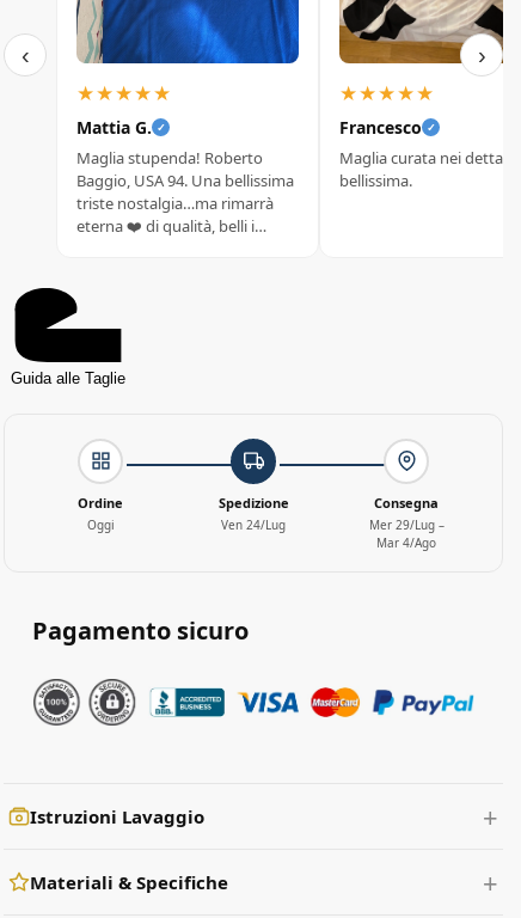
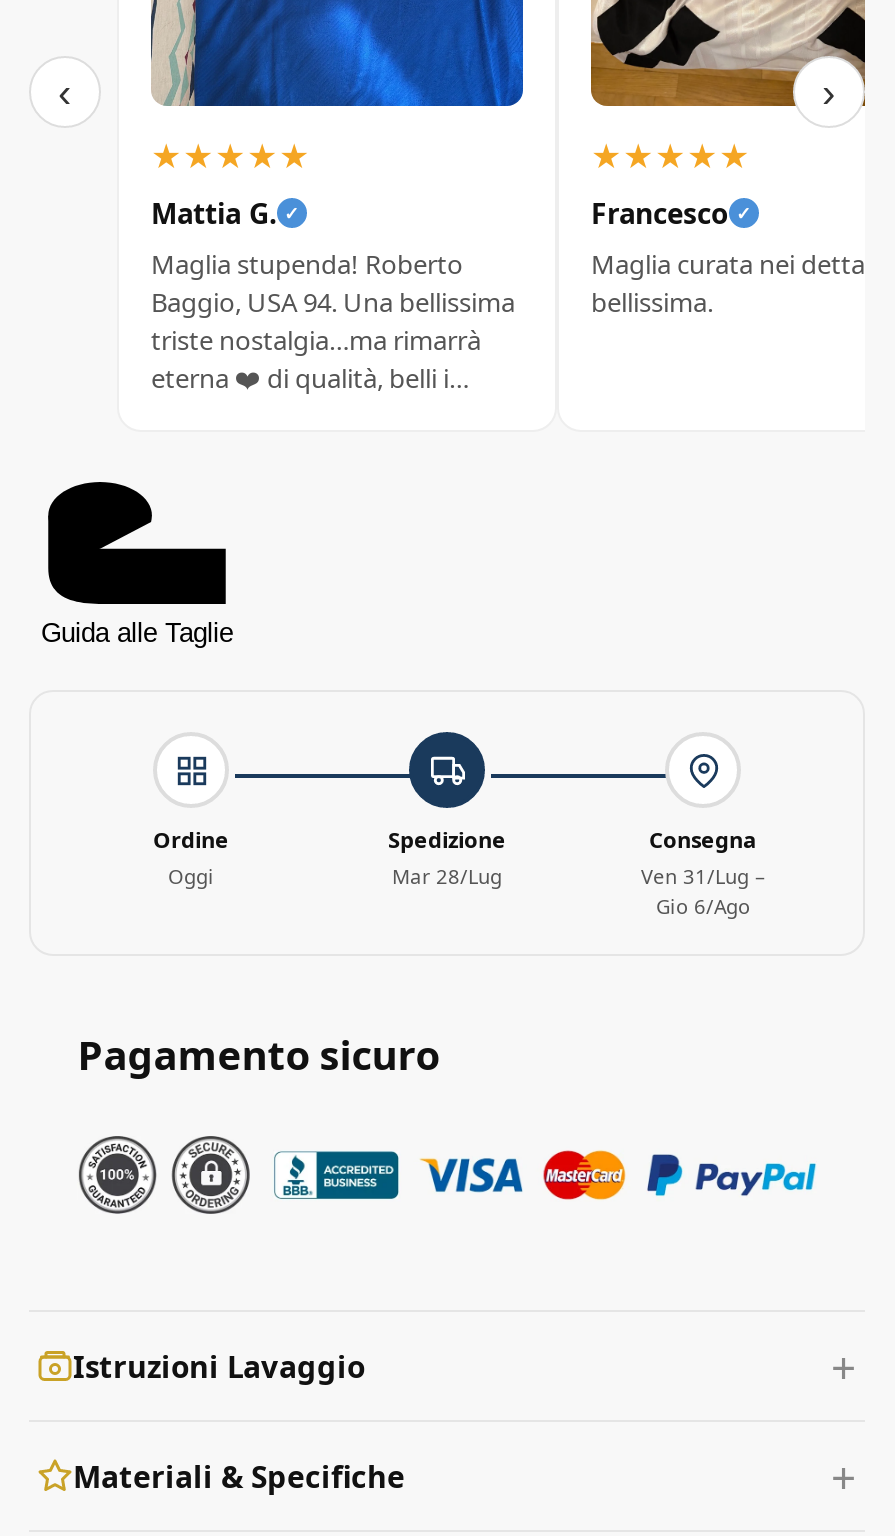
- Ven 24/Lug
+ Mar 28/Lug

- Mer 29/Lug –
- Mar 4/Ago
+ Ven 31/Lug –
+ Gio 6/Ago
